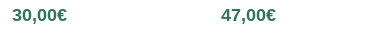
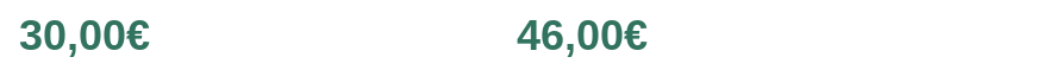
- 47,00€
+ 46,00€
